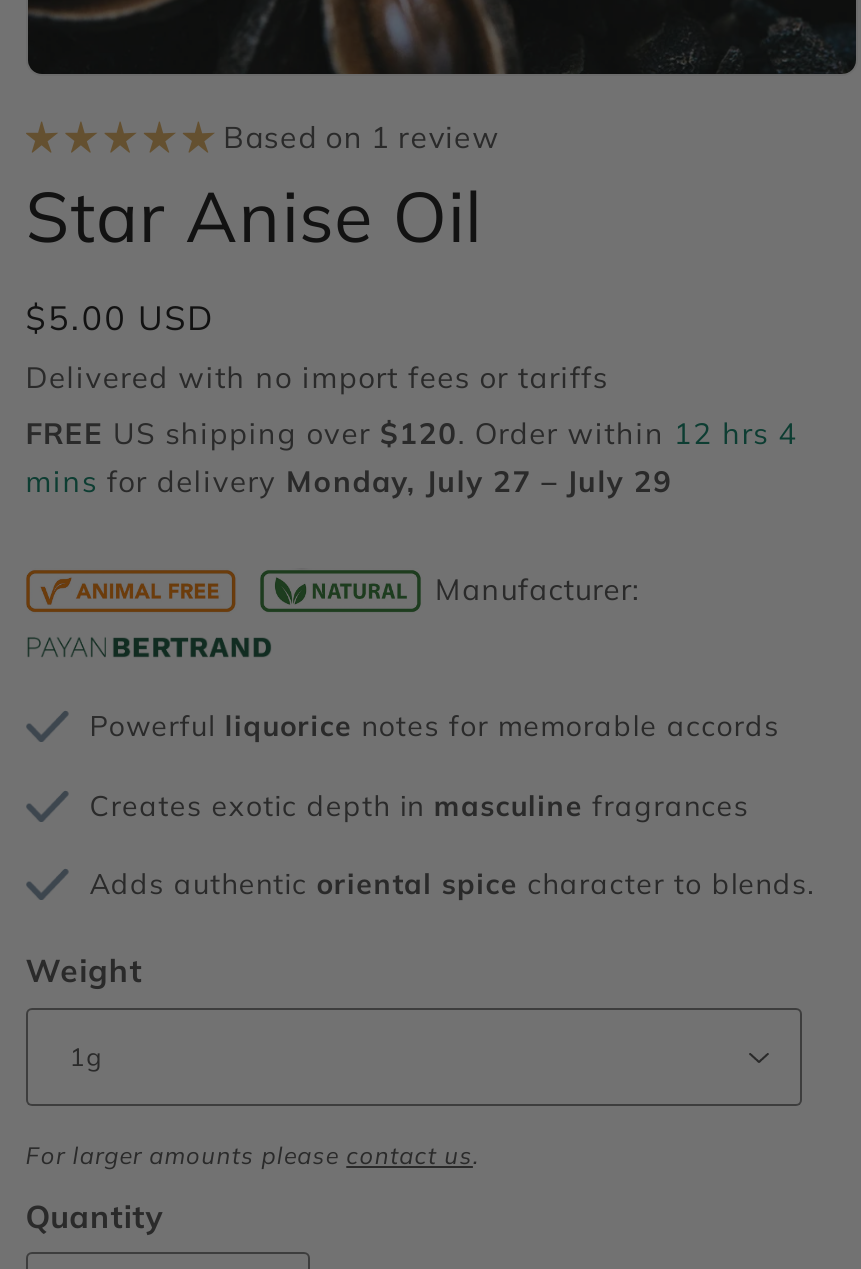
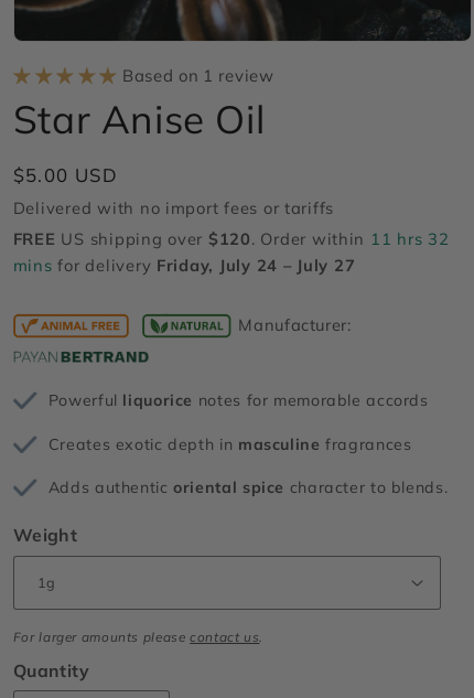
- FREE US shipping over $120. Order within 12 hrs 4
+ FREE US shipping over $120. Order within 11 hrs 32

- mins for delivery Monday, July 27 – July 29
+ mins for delivery Friday, July 24 – July 27
